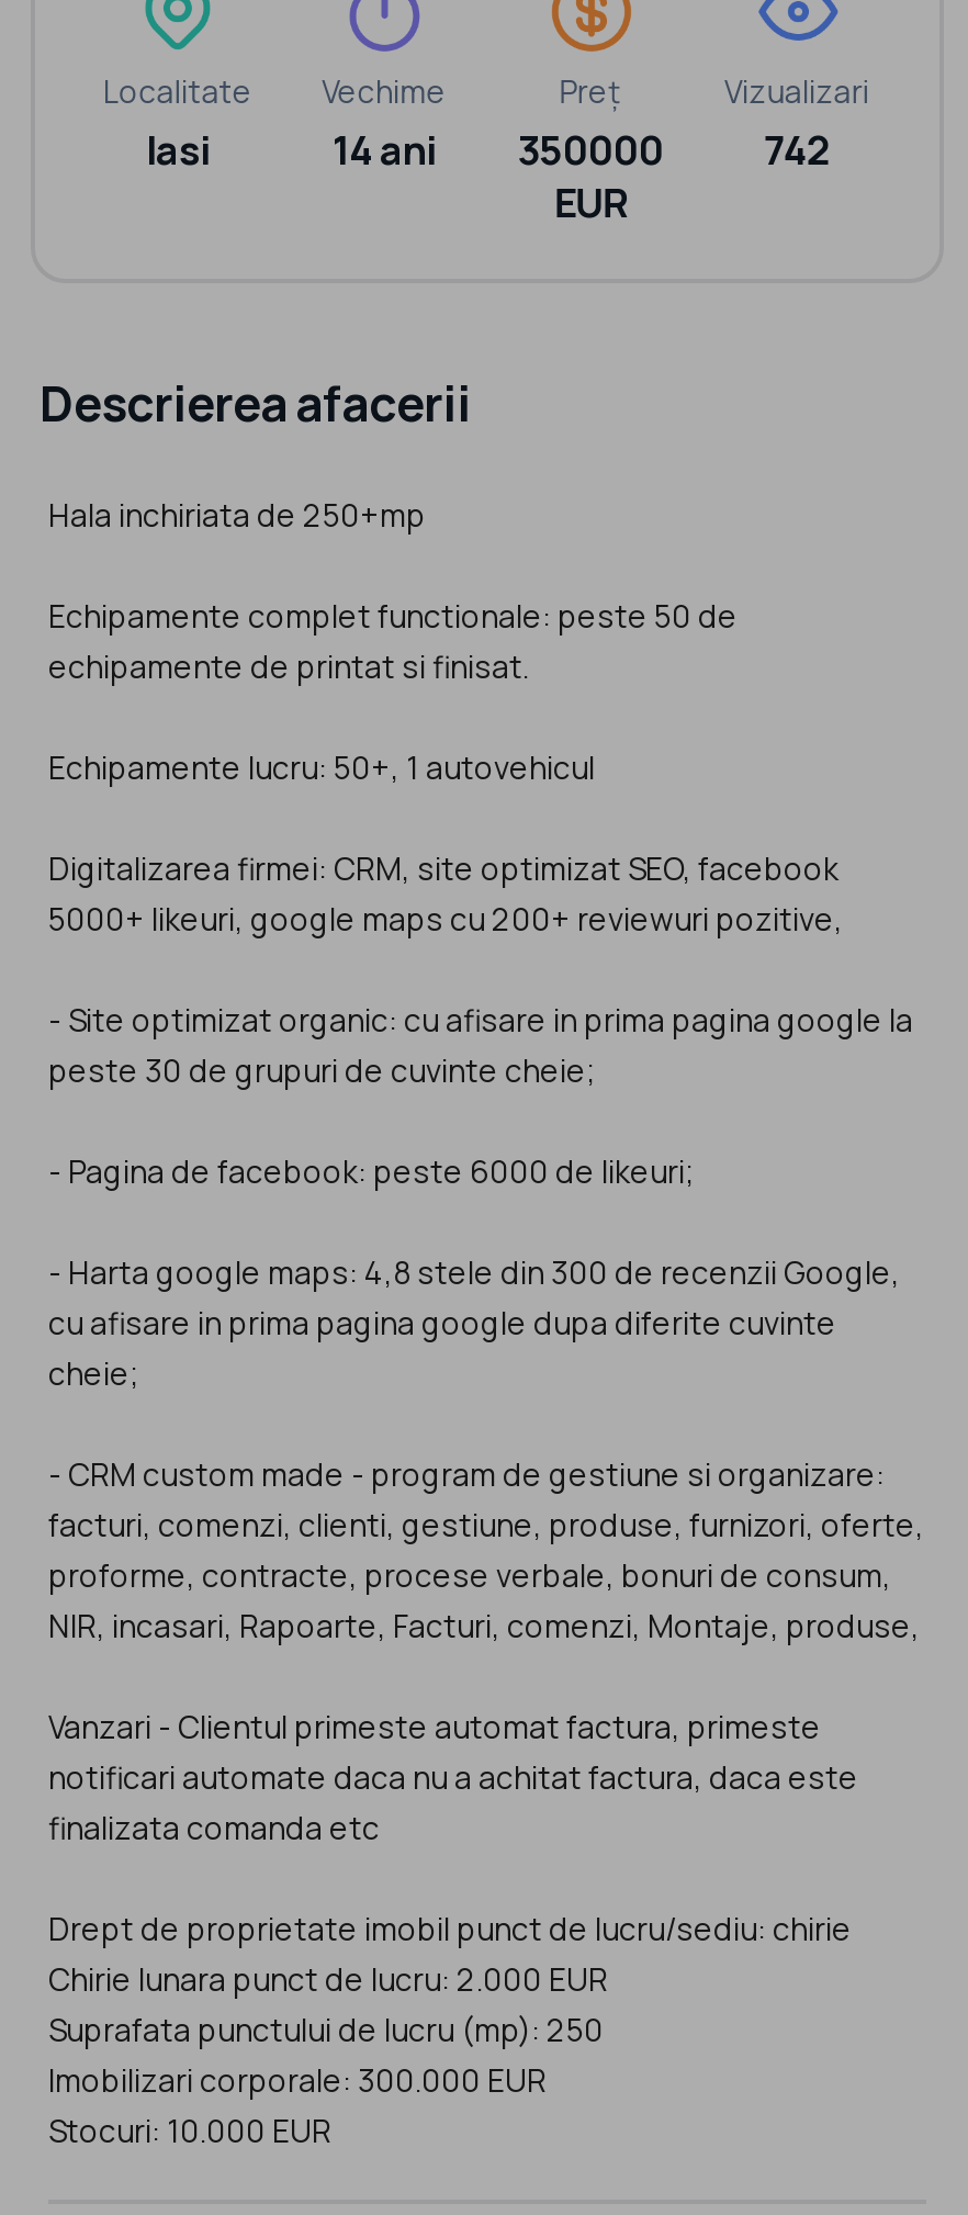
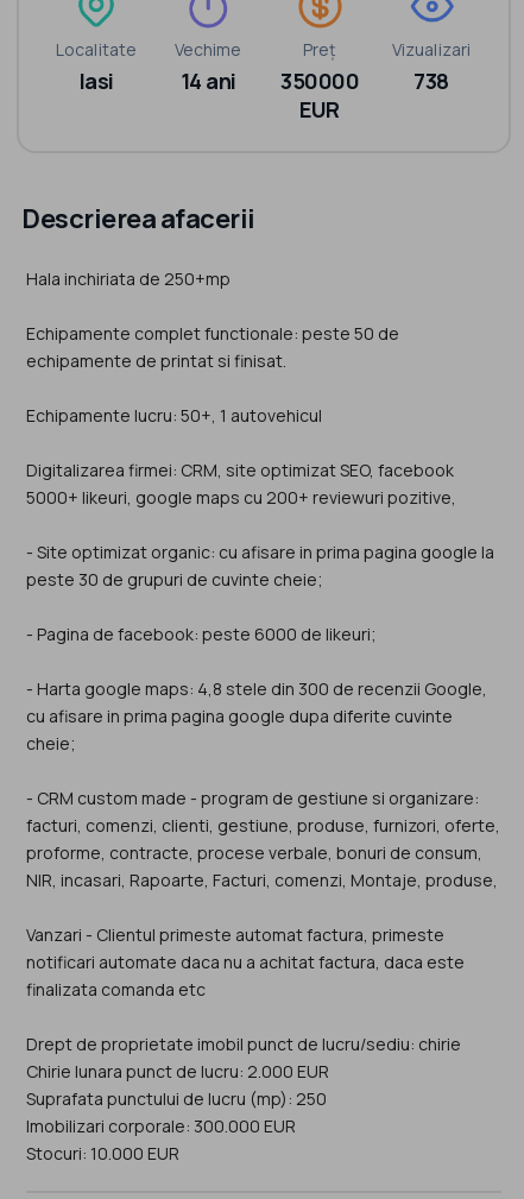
- 14 ani 350000 742
+ 14 ani 350000 738
